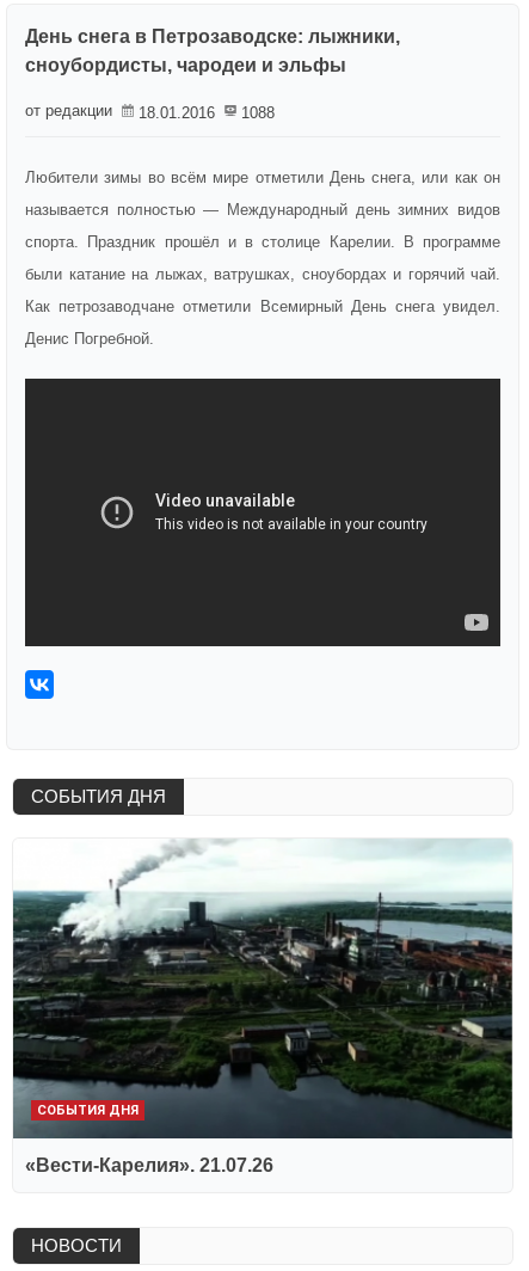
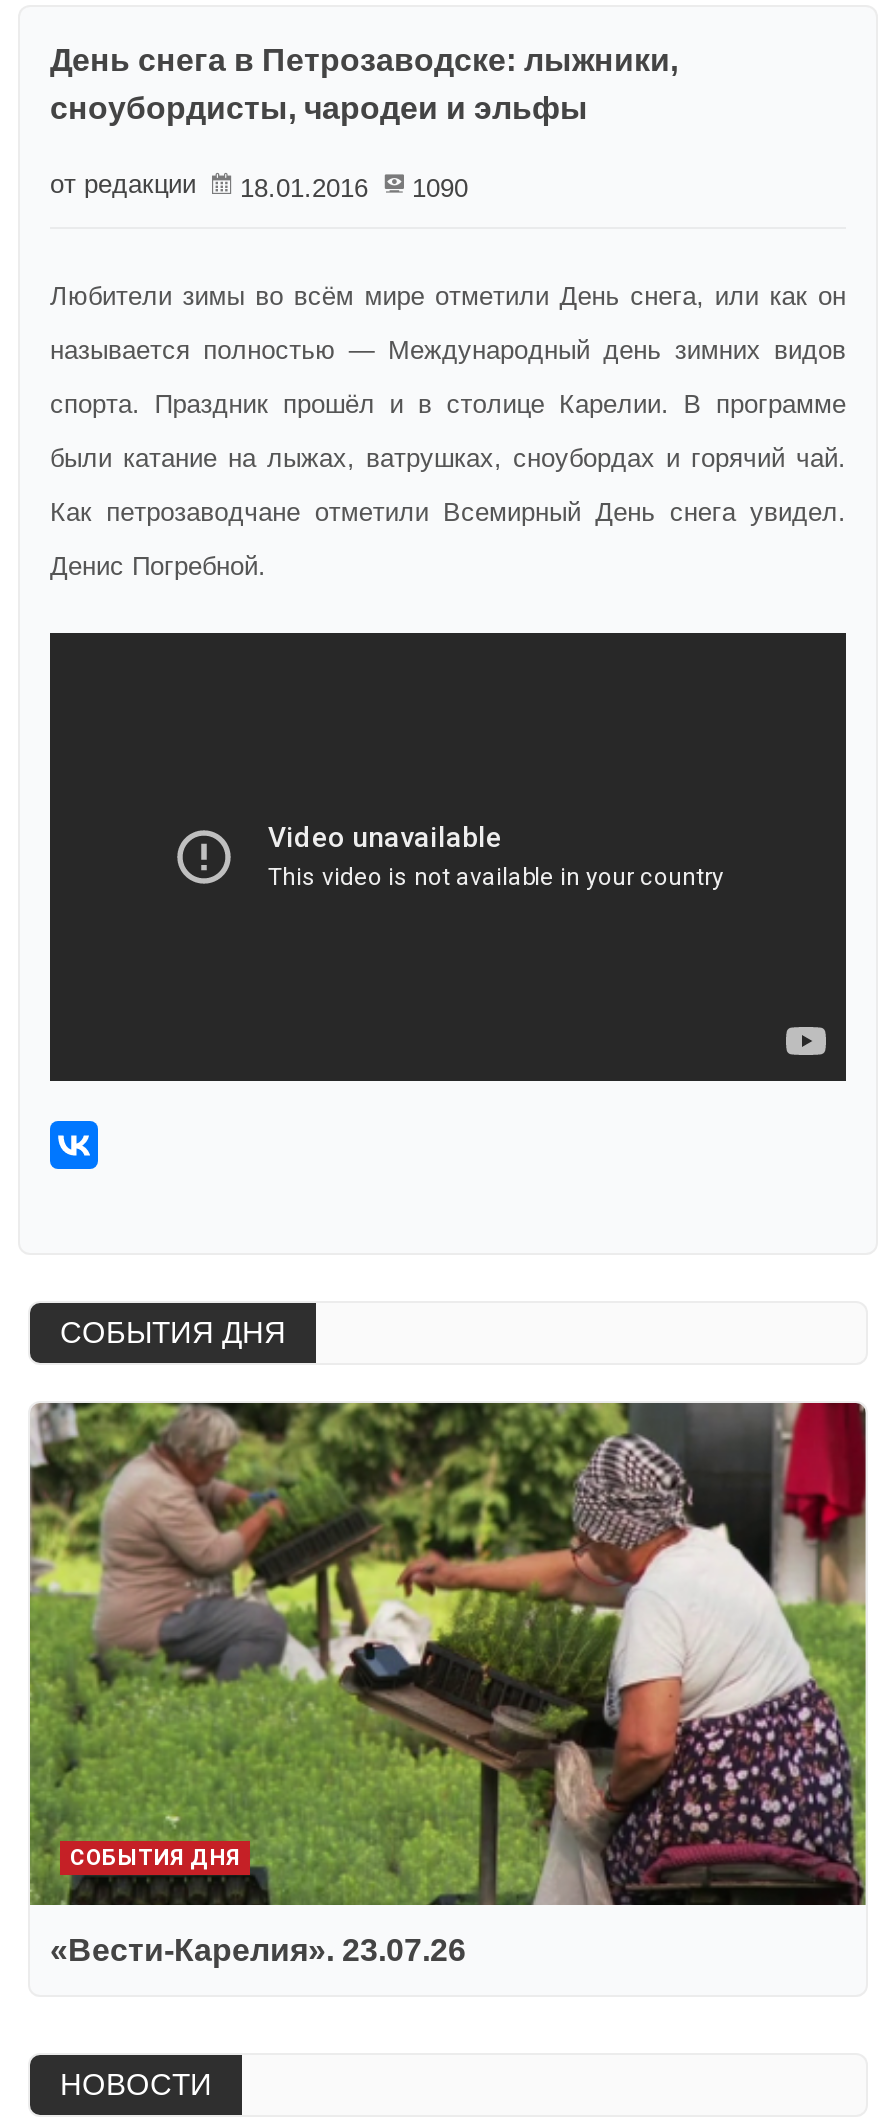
- от редакции 18.01.2016 1088
+ от редакции 18.01.2016 1090

- [image]
- «Вести-Карелия». 21.07.26
+ [image]
+ «Вести-Карелия». 23.07.26
